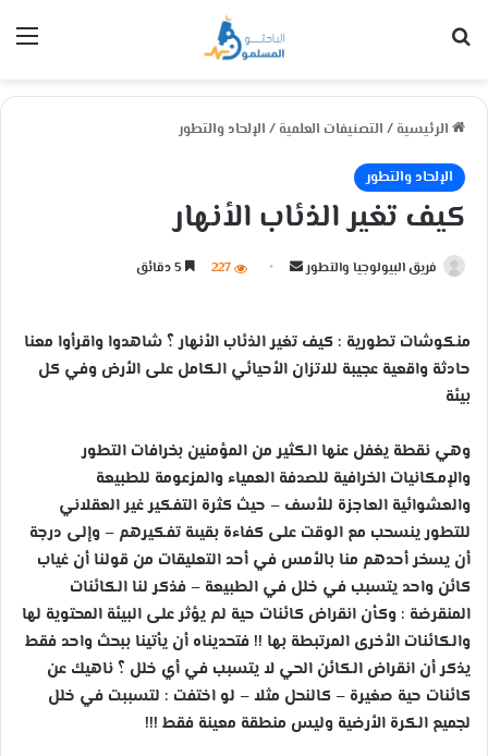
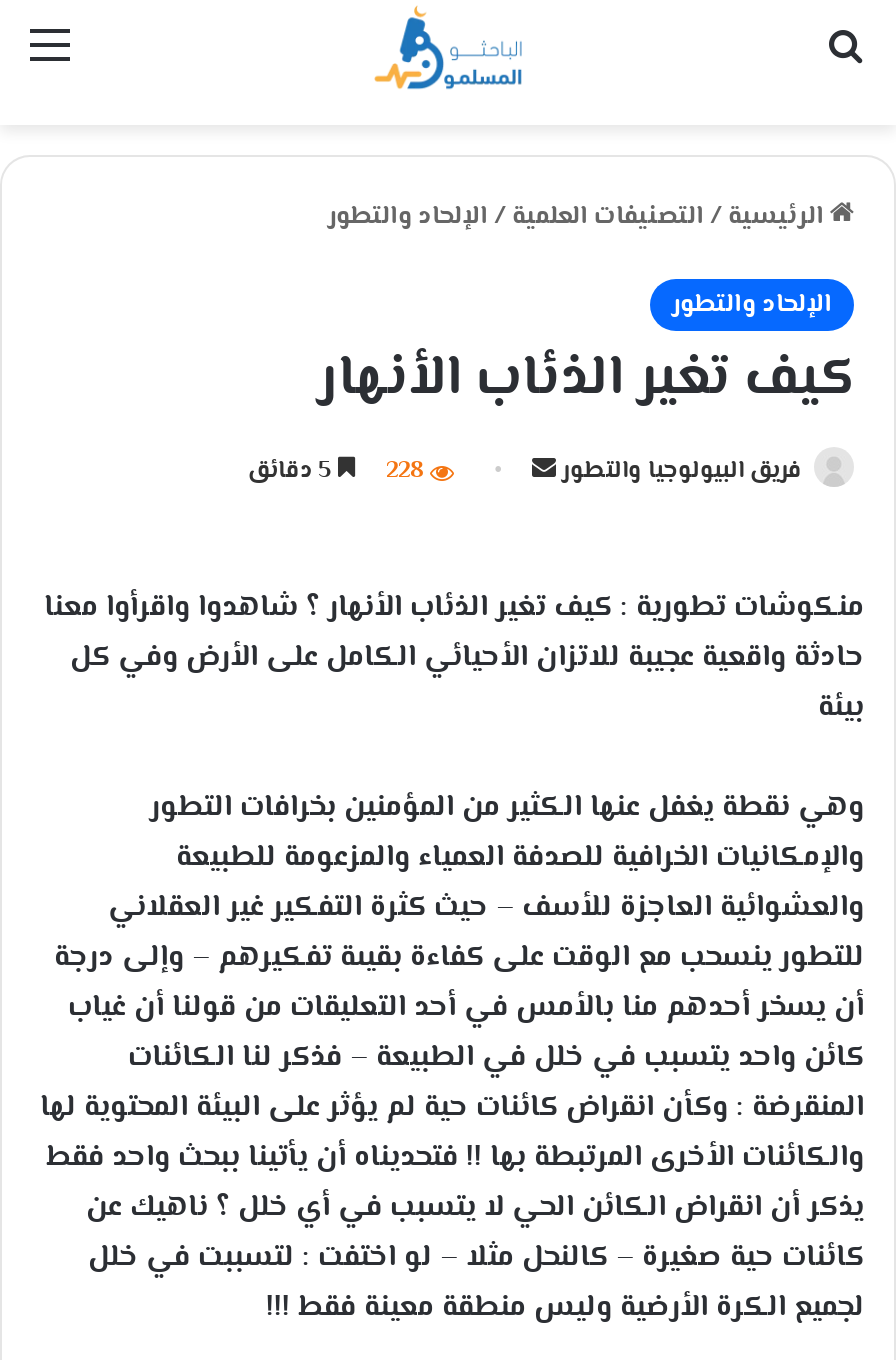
- 227
+ 228
